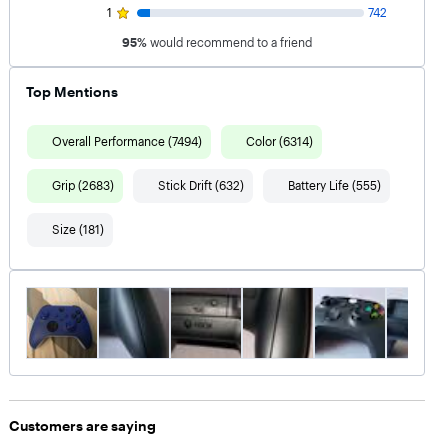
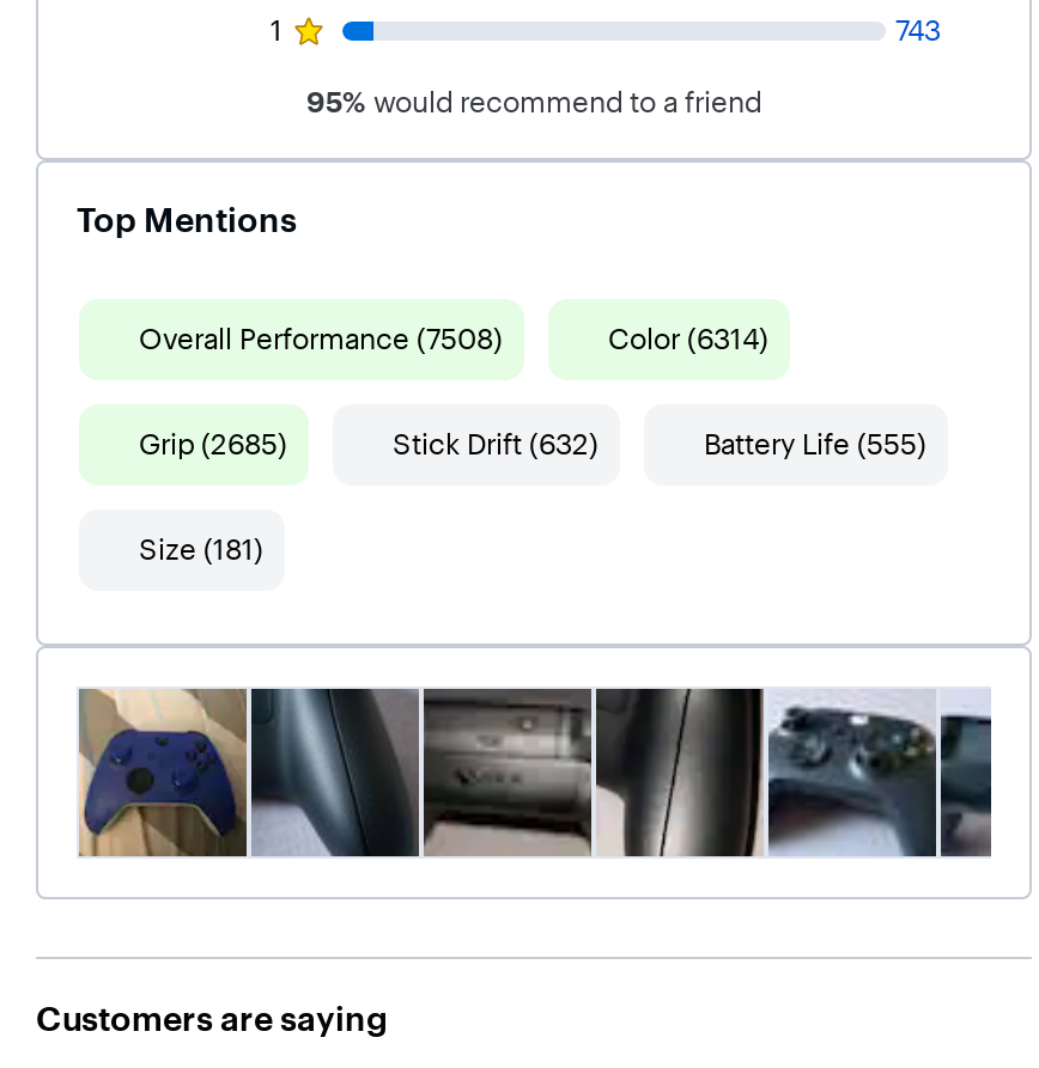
- 742
+ 743

- Overall Performance (7494)
+ Overall Performance (7508)

- Grip (2683)
+ Grip (2685)
